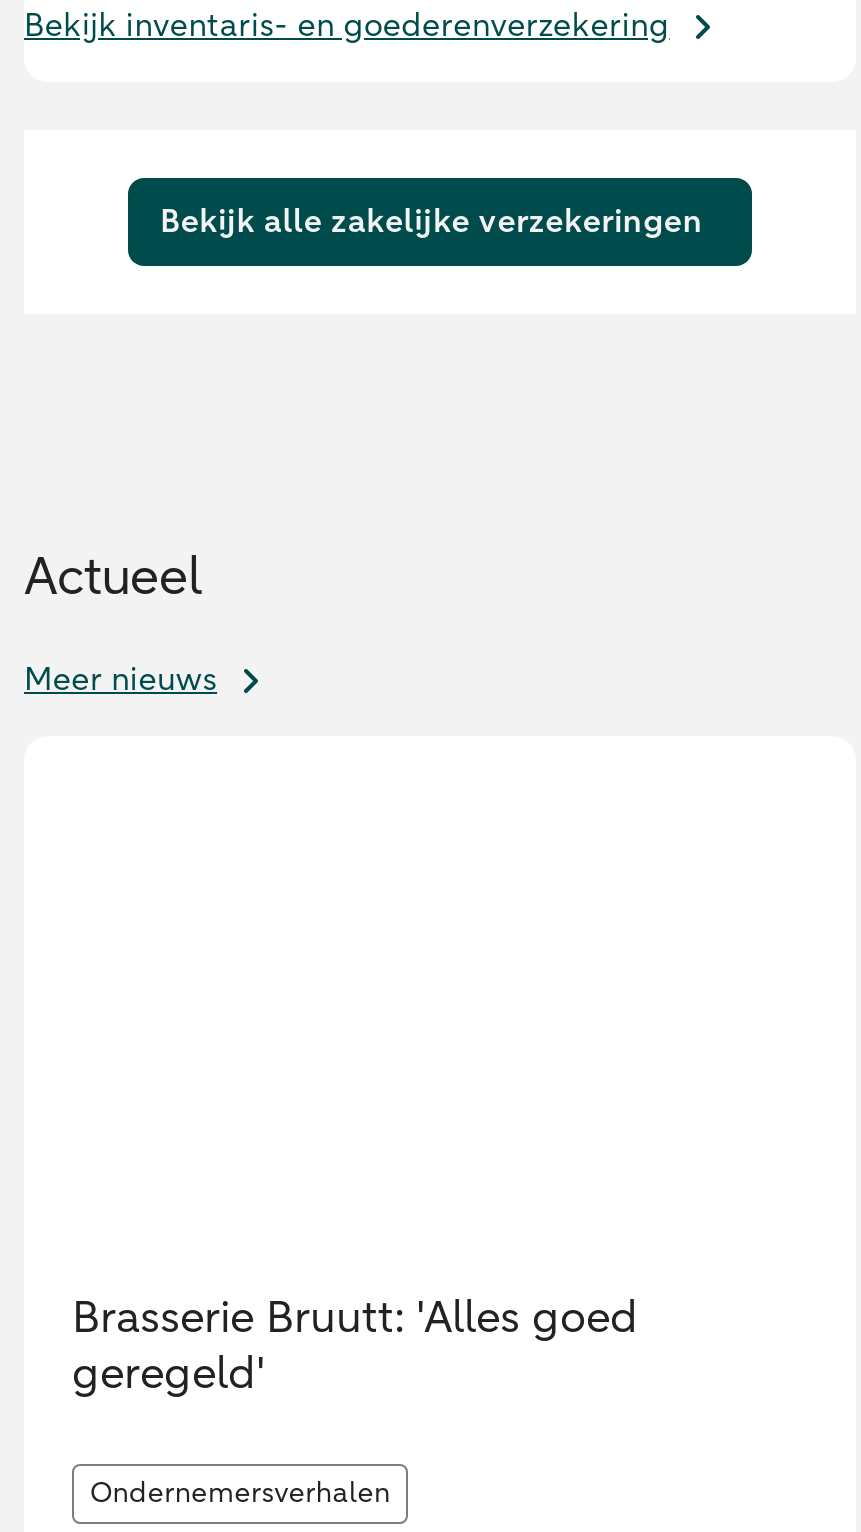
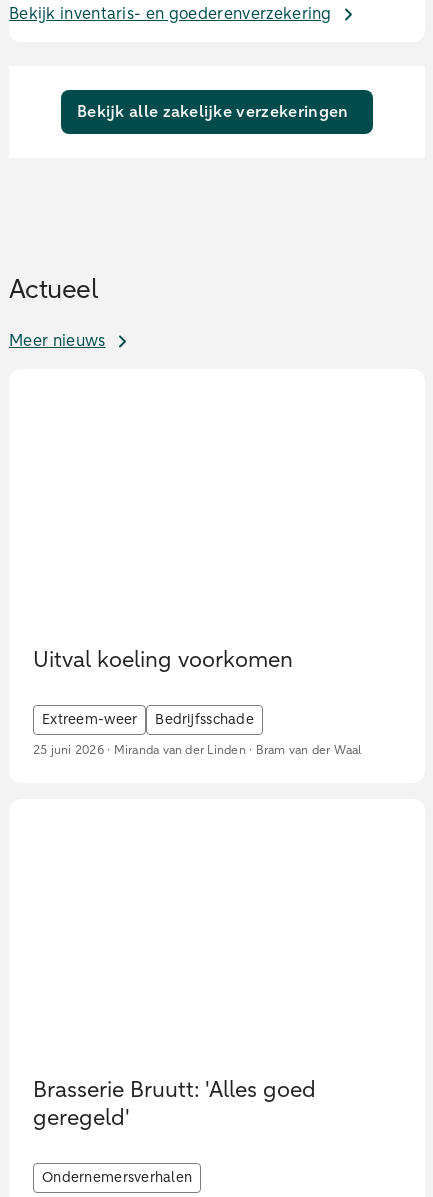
+ Uitval koeling voorkomen
+ Extreem-weer
+ Bedrijfsschade
+ 25 juni 2026 · Miranda van der Linden · Bram van der Waal
